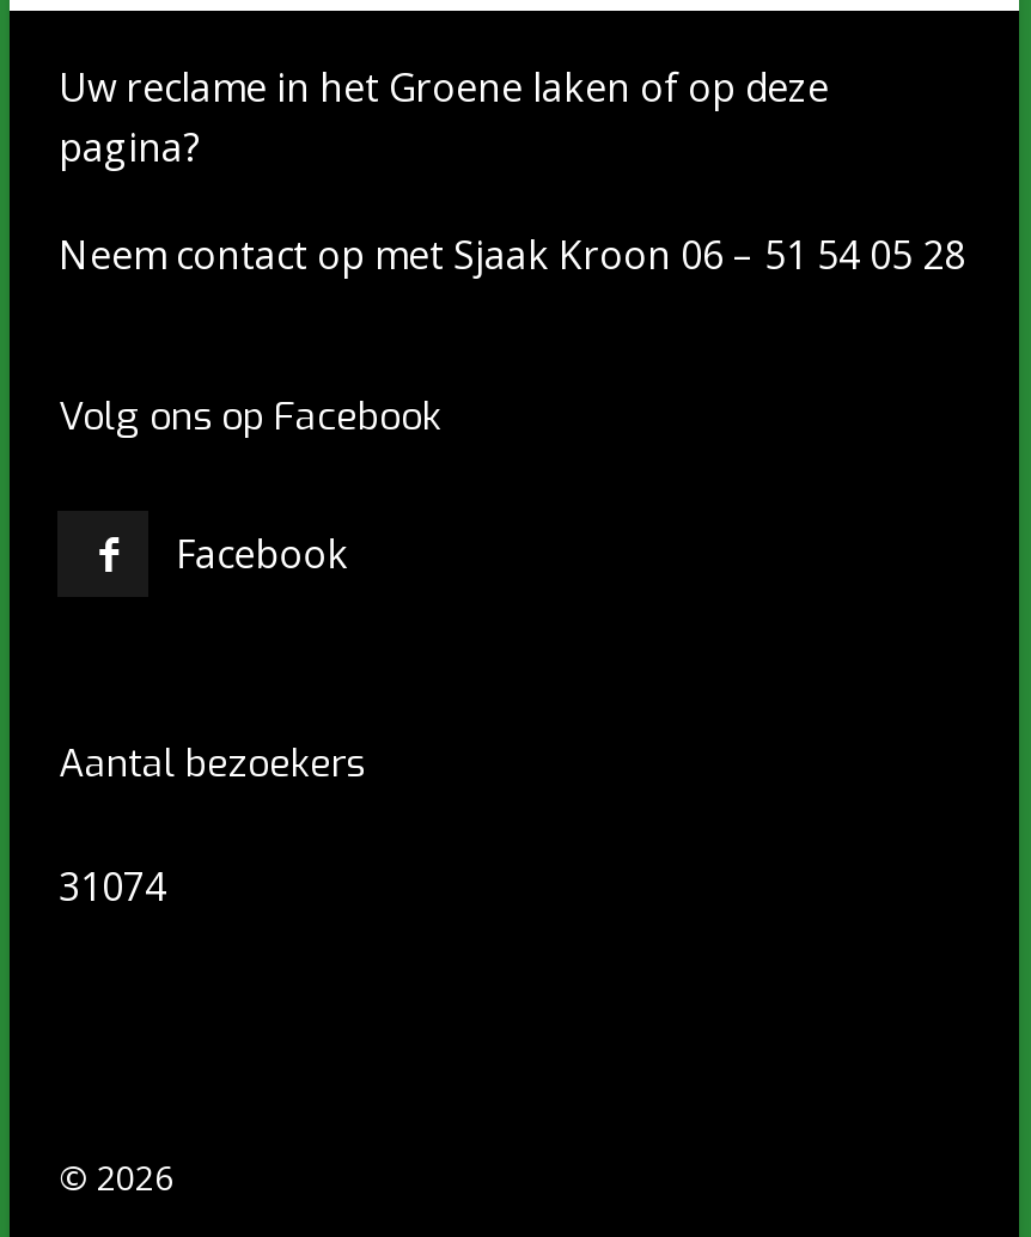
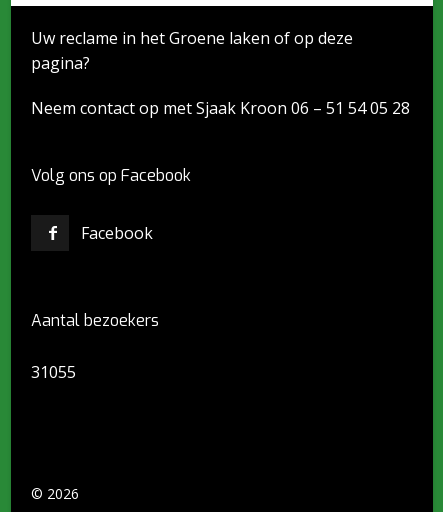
- 31074
+ 31055
